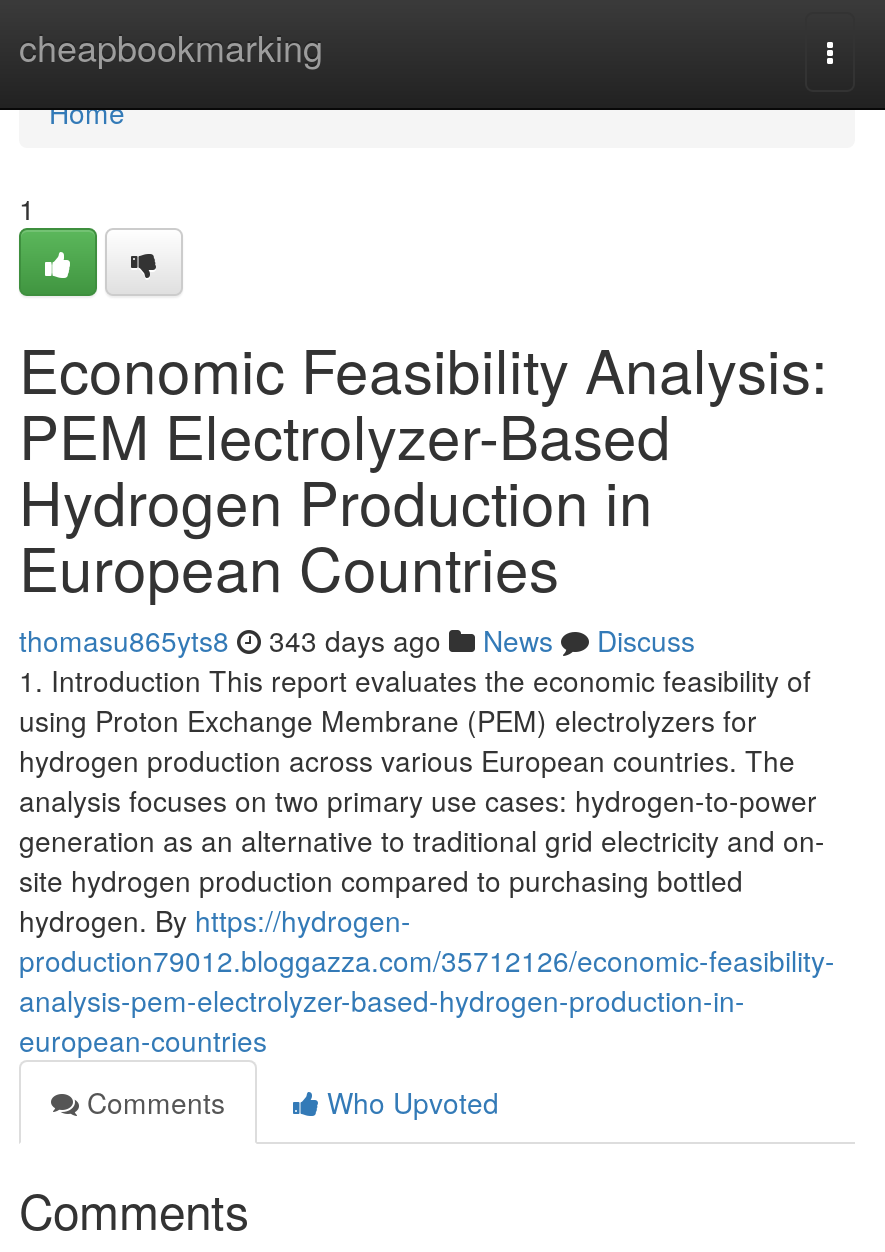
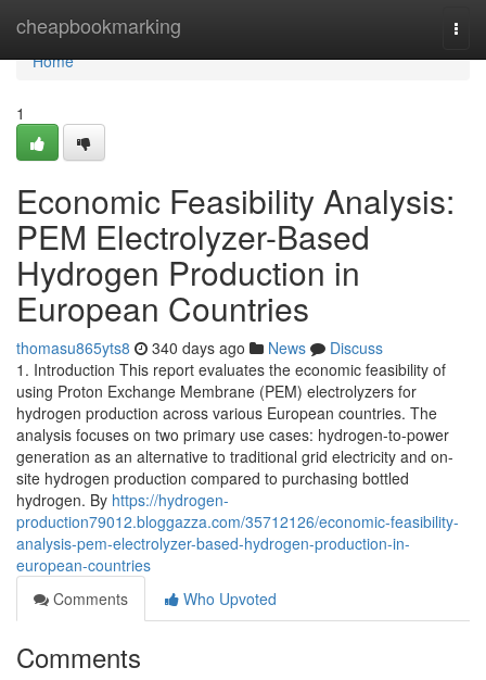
- thomasu865yts8 343 days ago News Discuss
+ thomasu865yts8 340 days ago News Discuss
